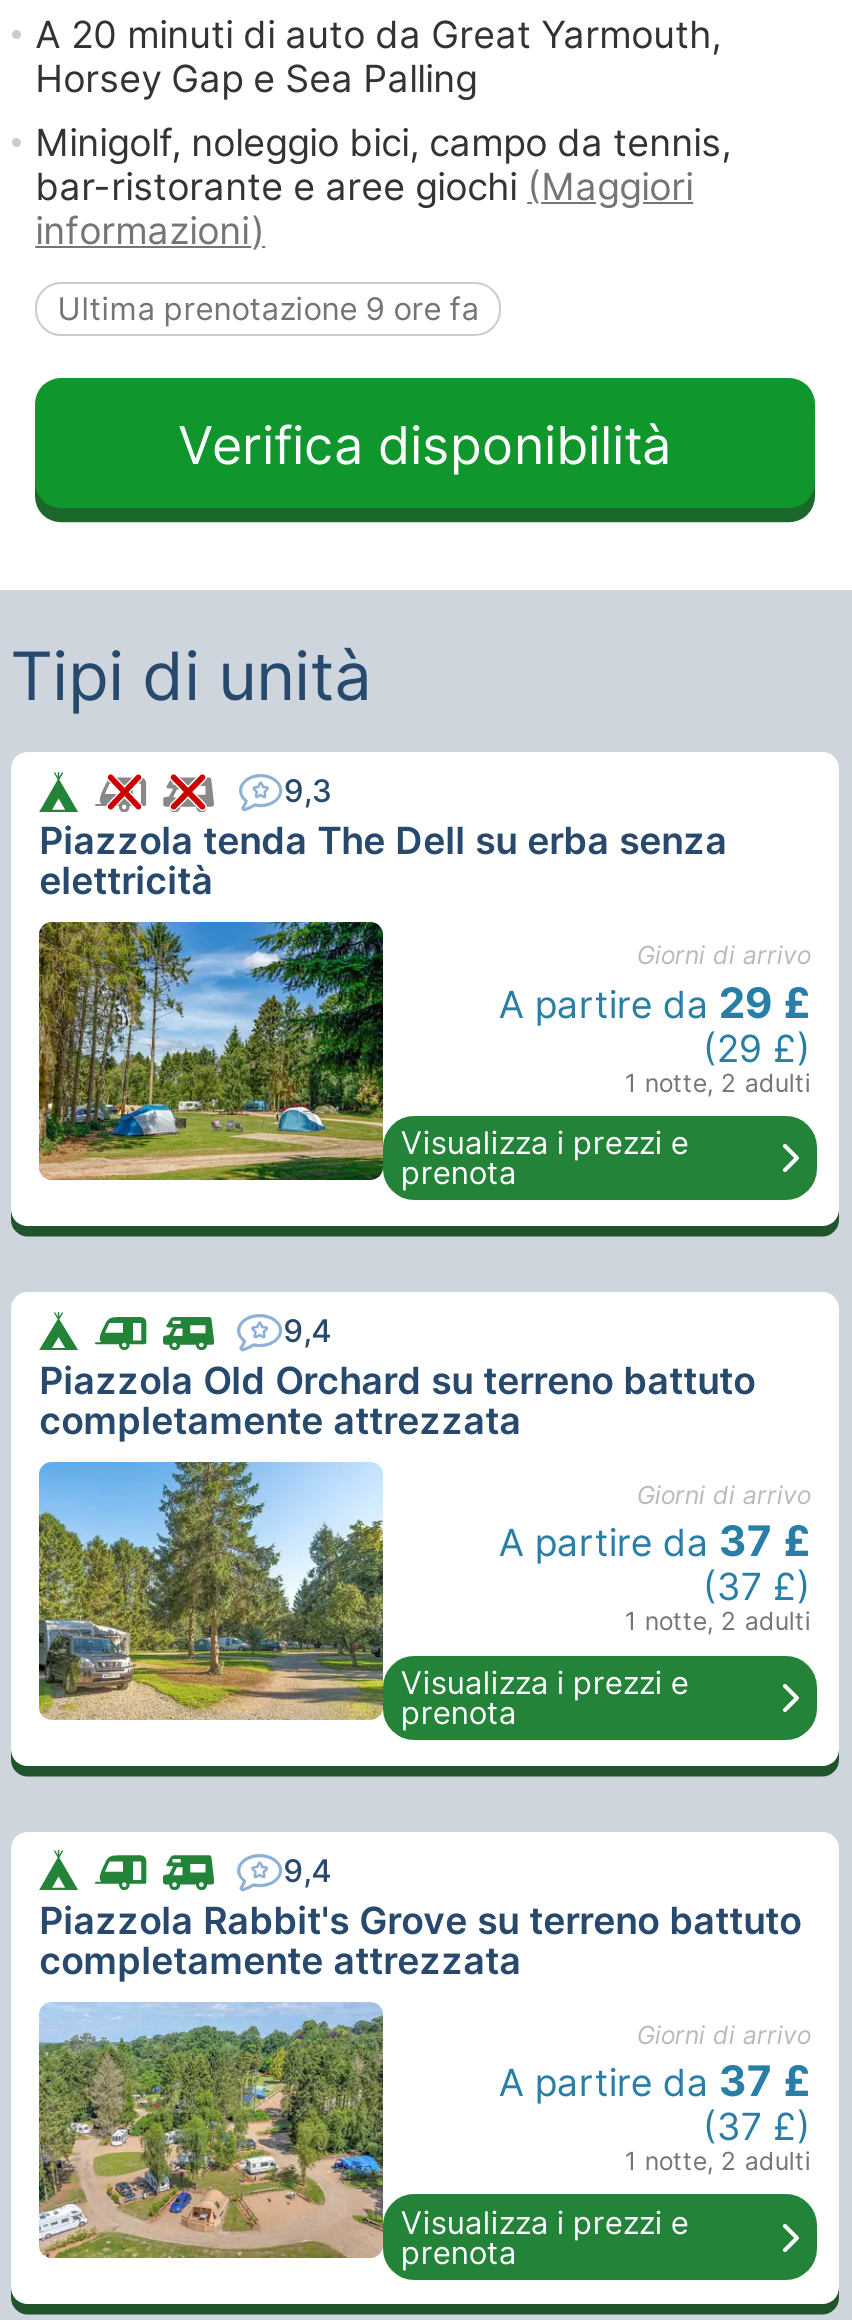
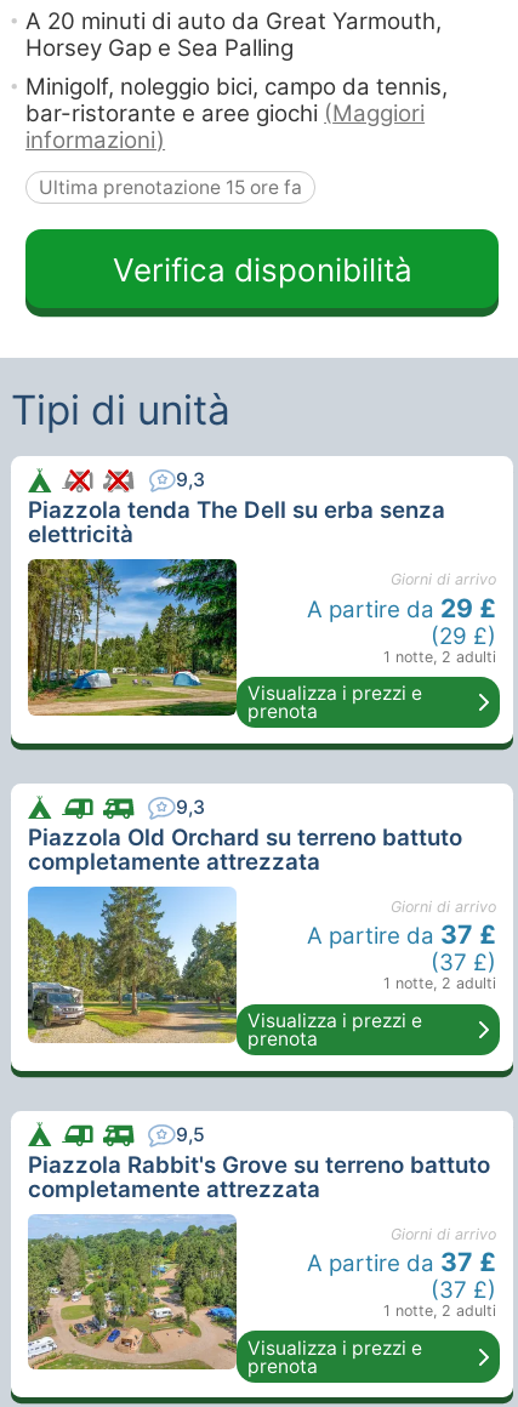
- Ultima prenotazione 9 ore fa
+ Ultima prenotazione 15 ore fa

- 9,4
+ 9,3

- 9,4
+ 9,5
